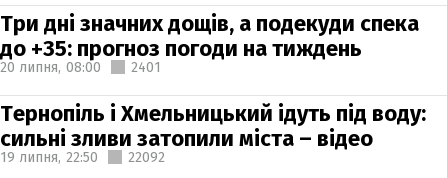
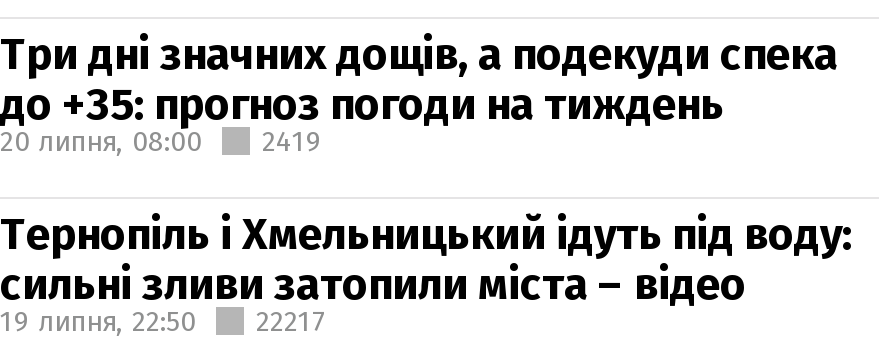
- 20 липня, 08:00 2401
+ 20 липня, 08:00 2419

- 19 липня, 22:50 22092
+ 19 липня, 22:50 22217
